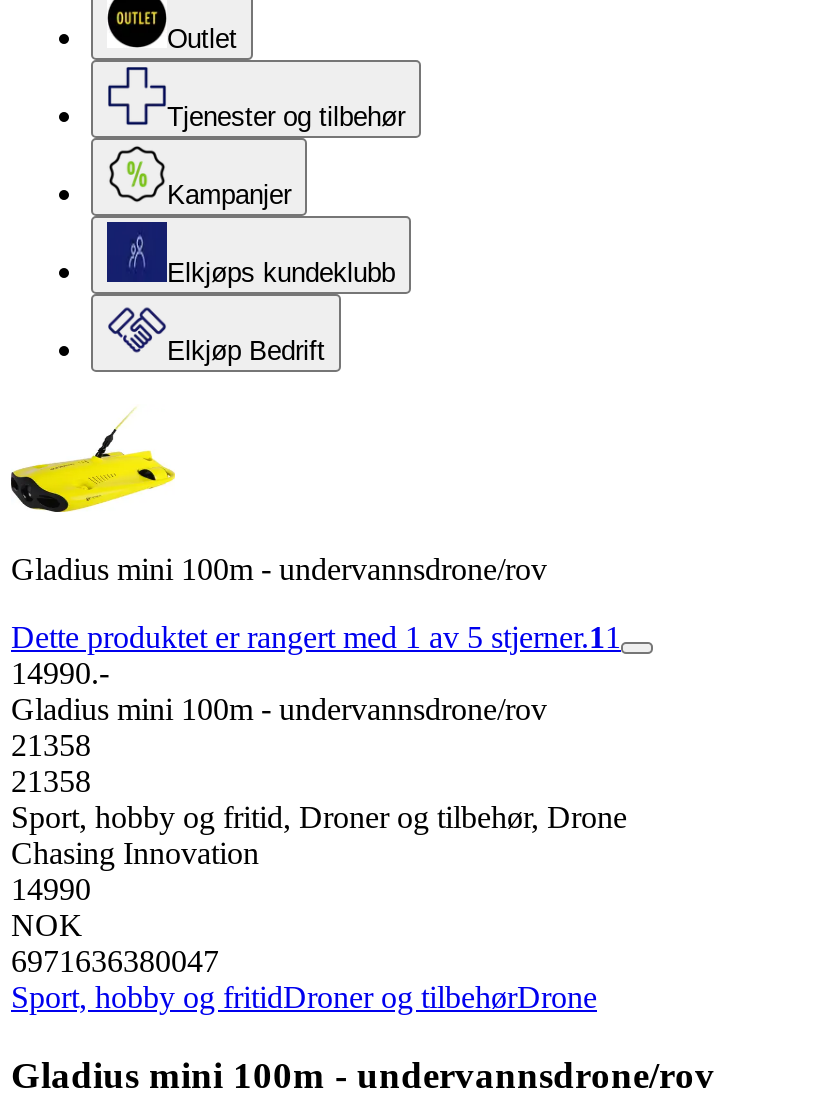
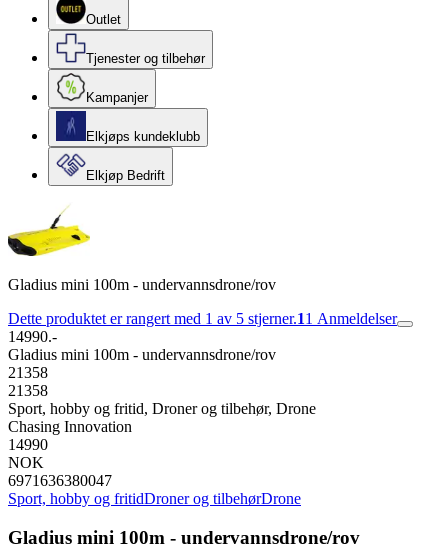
- Dette produktet er rangert med 1 av 5 stjerner.11
+ Dette produktet er rangert med 1 av 5 stjerner.11 Anmeldelser
